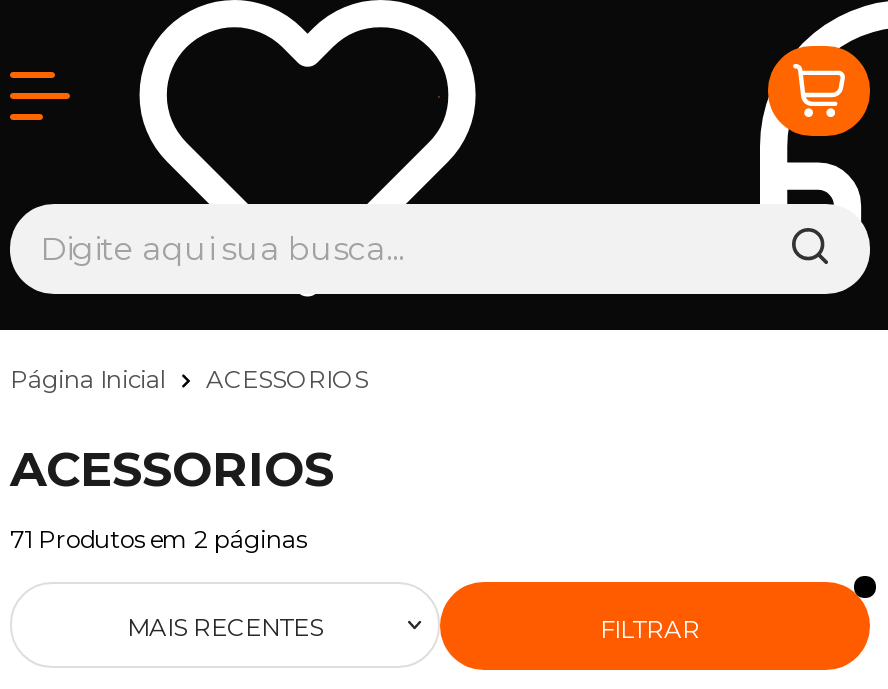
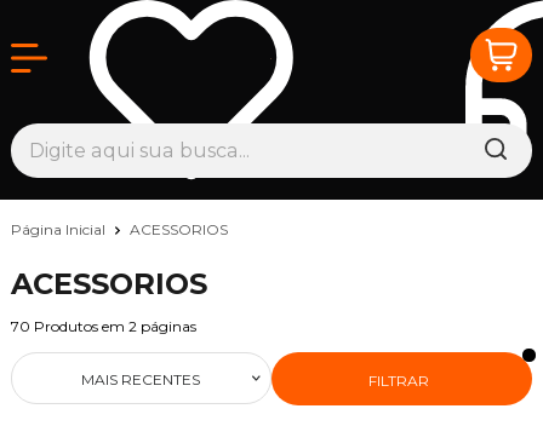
- 71 Produtos em 2 páginas
+ 70 Produtos em 2 páginas
